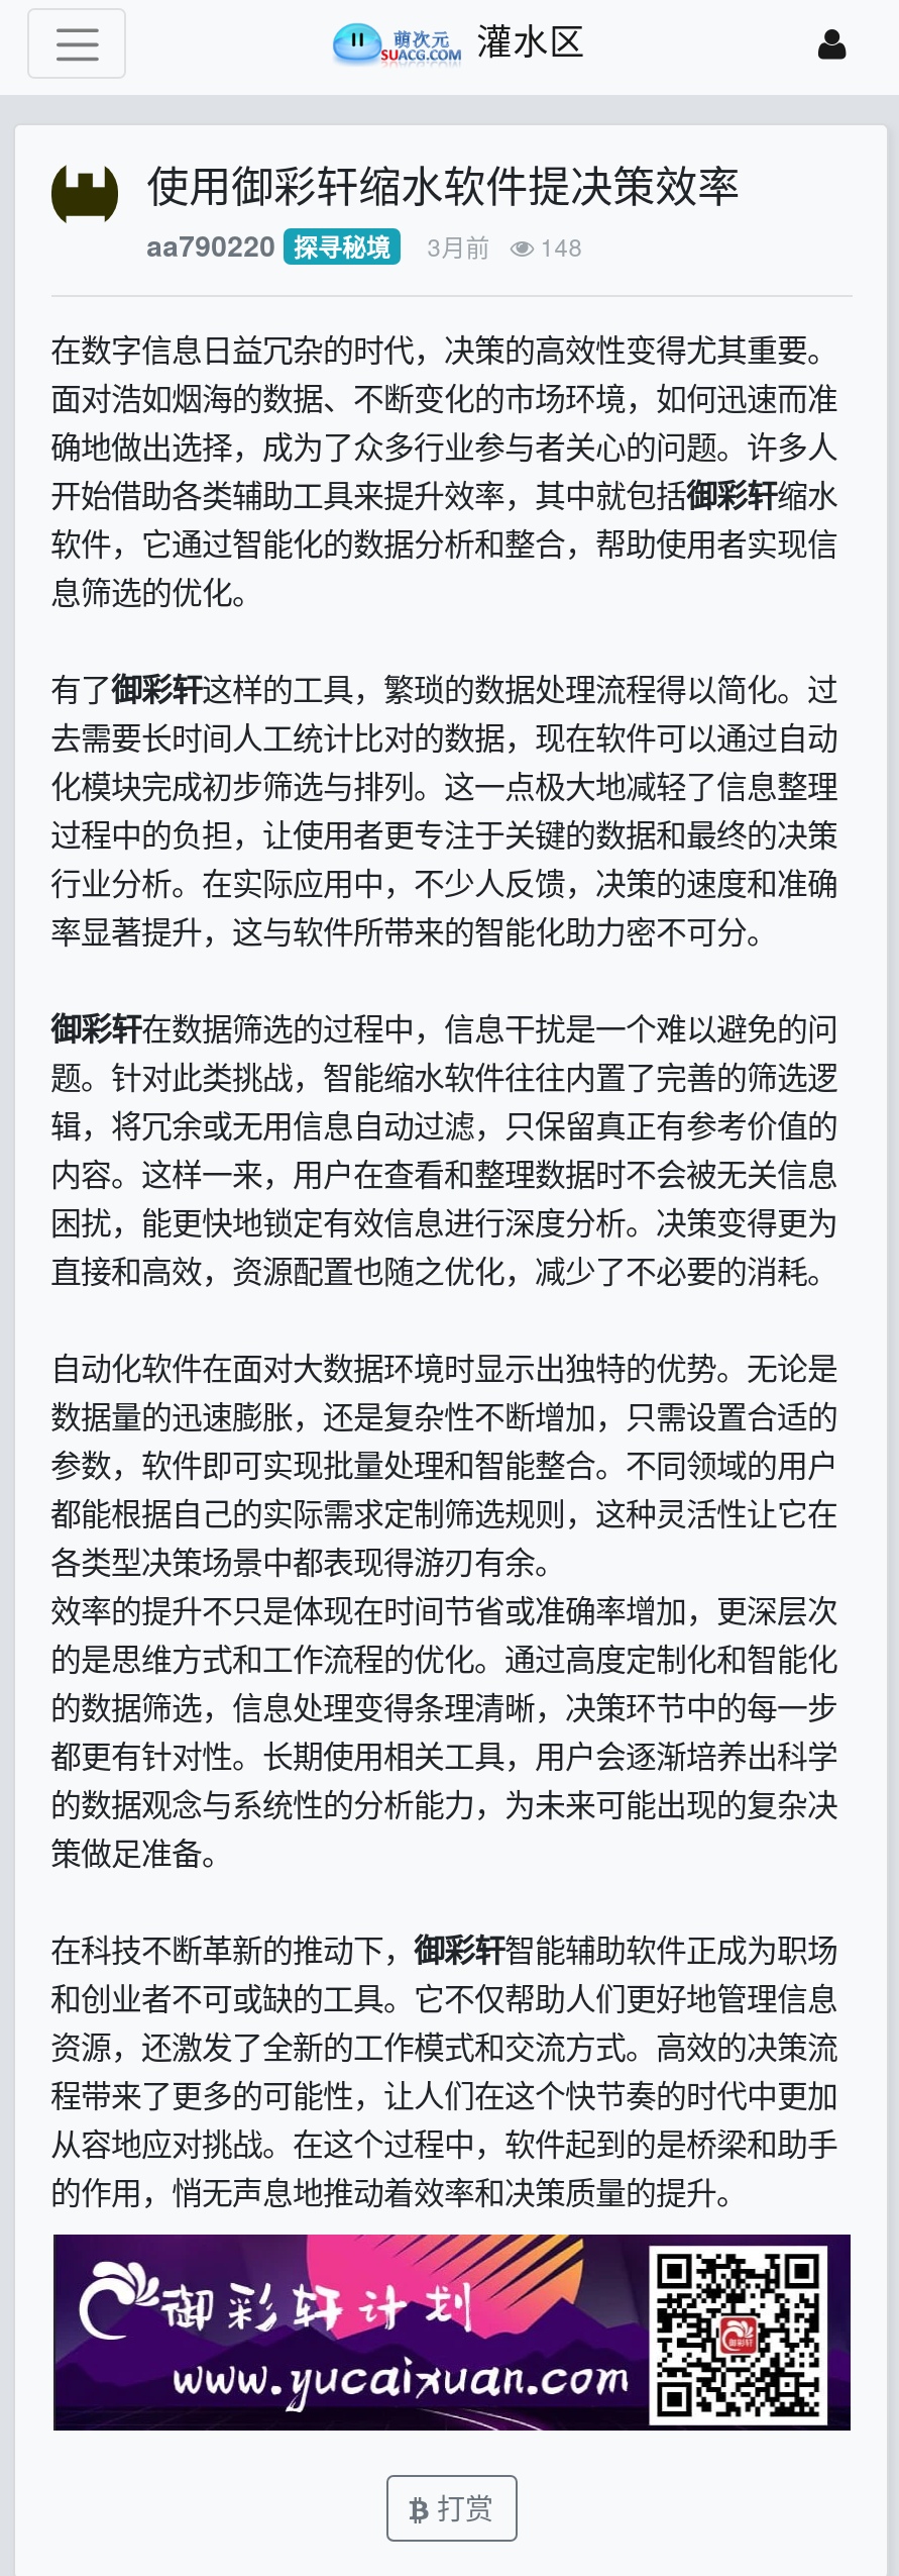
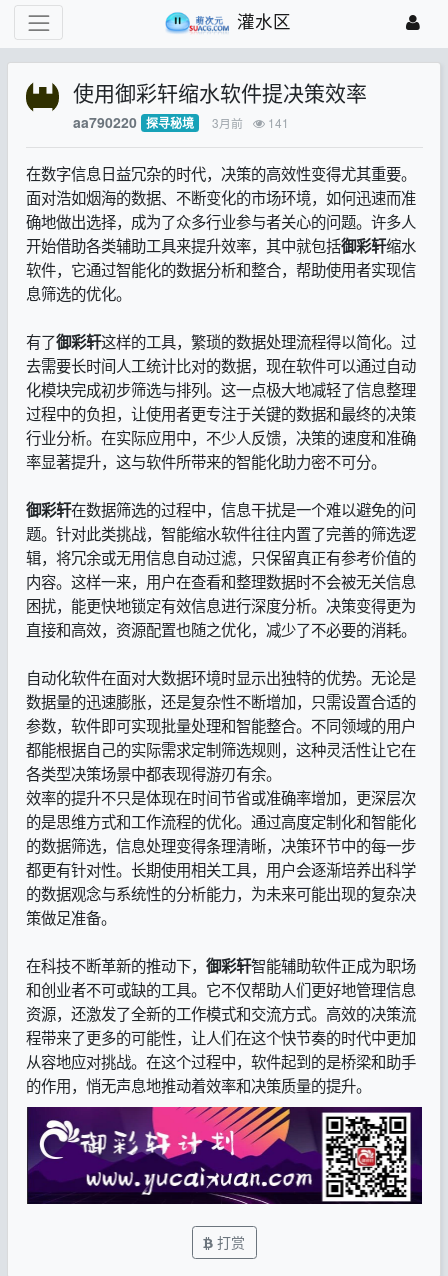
- 148
+ 141
